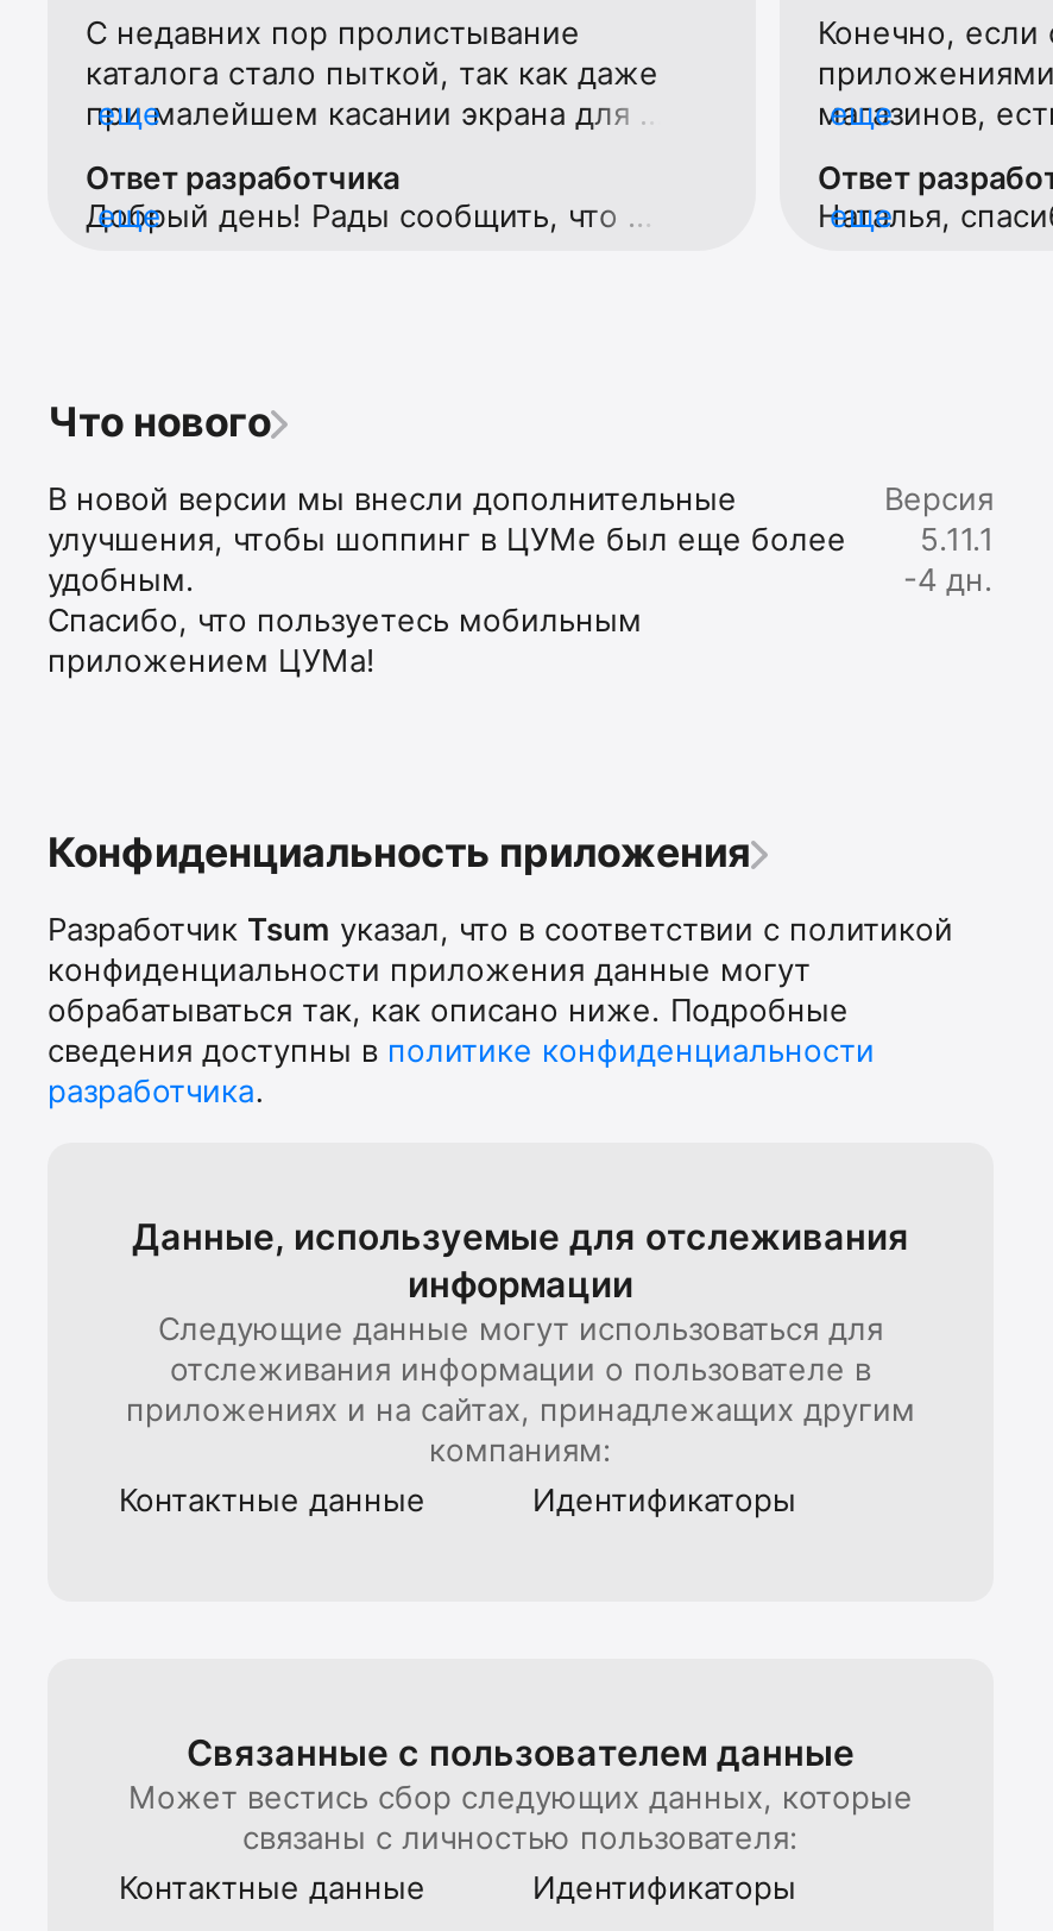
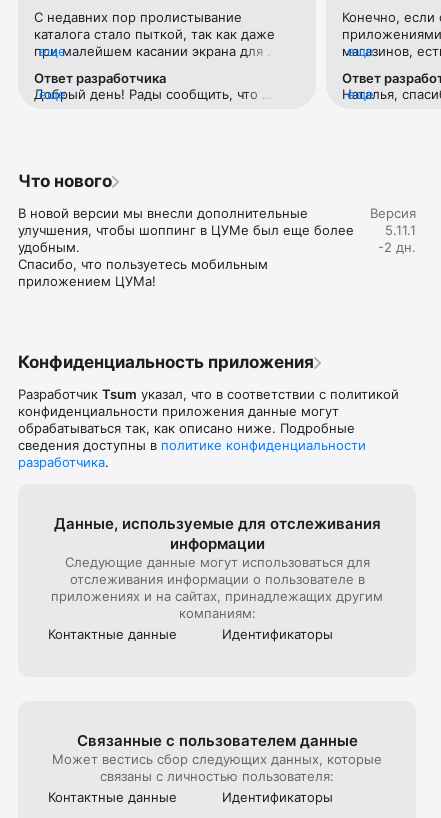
- -4 дн.
+ -2 дн.
